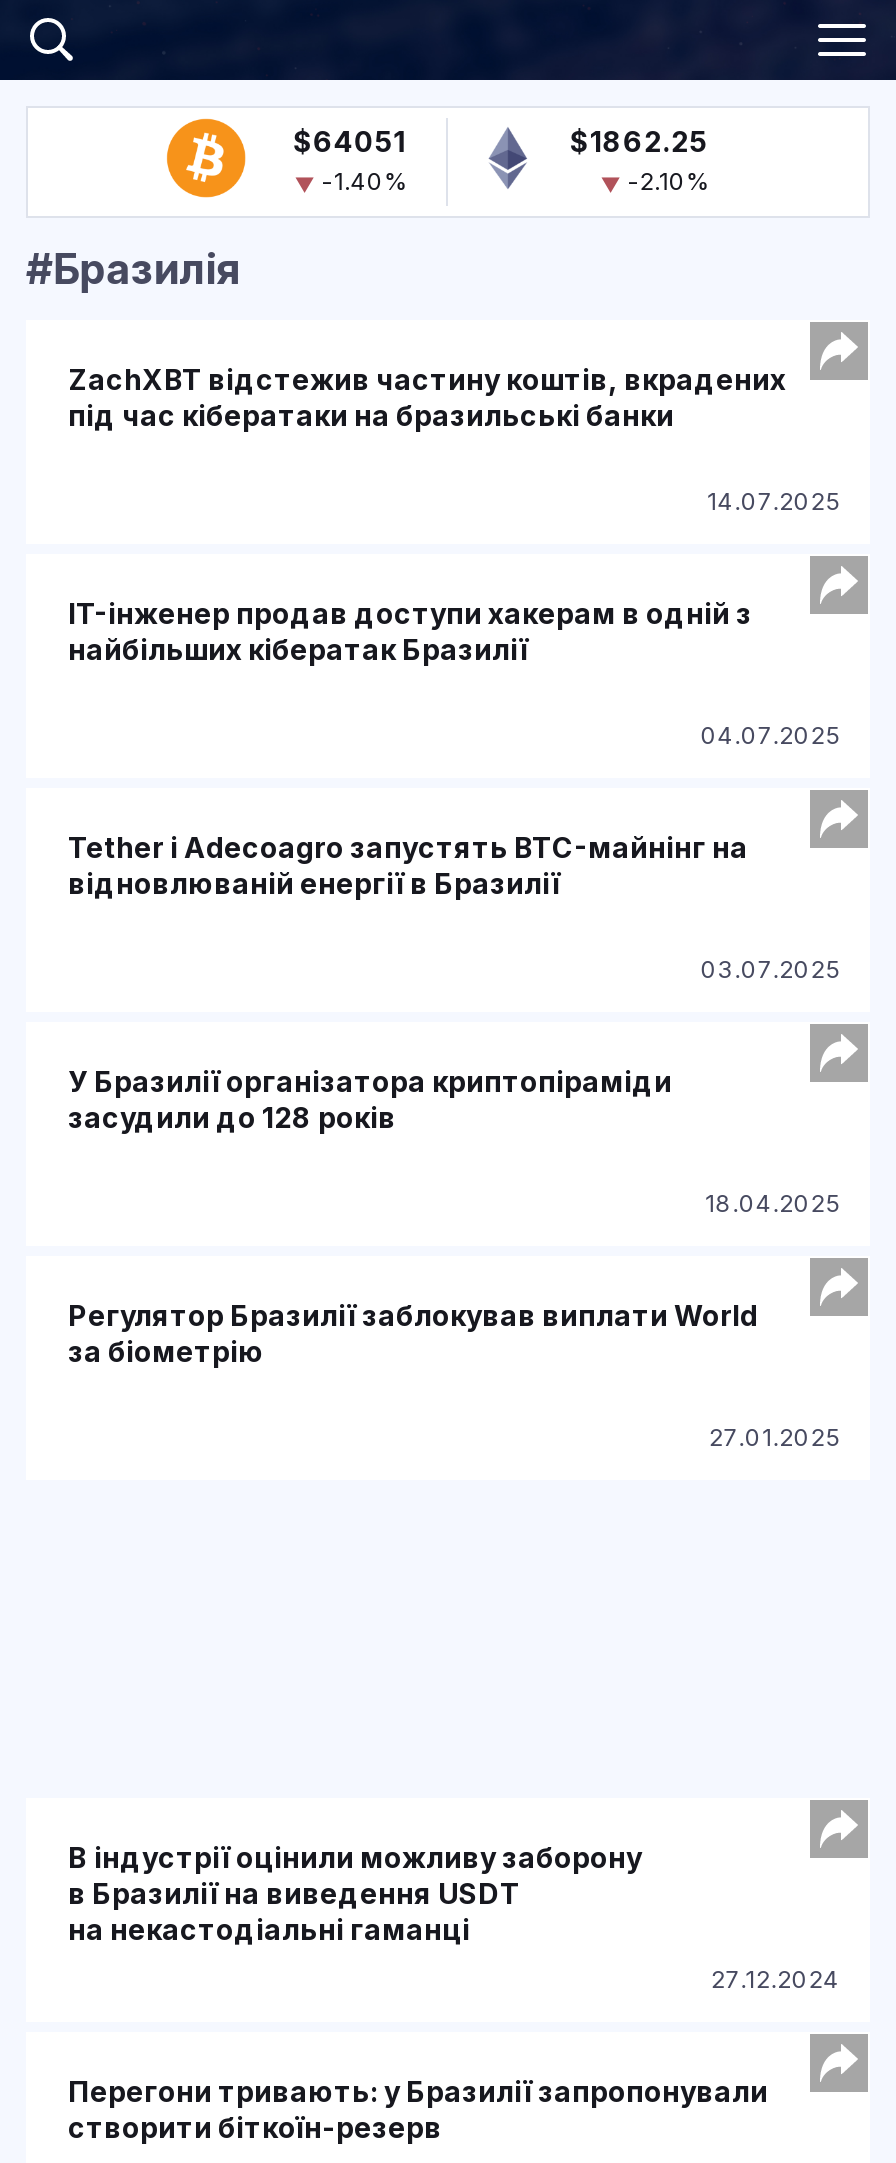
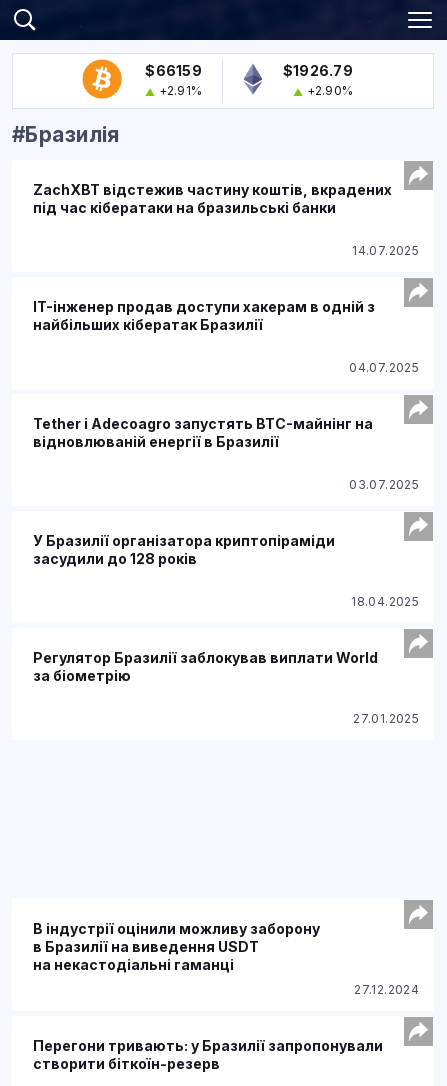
- $64051
+ $66159

- $1862.25
+ $1926.79

- -1.40%
+ +2.91%

- -2.10%
+ +2.90%
